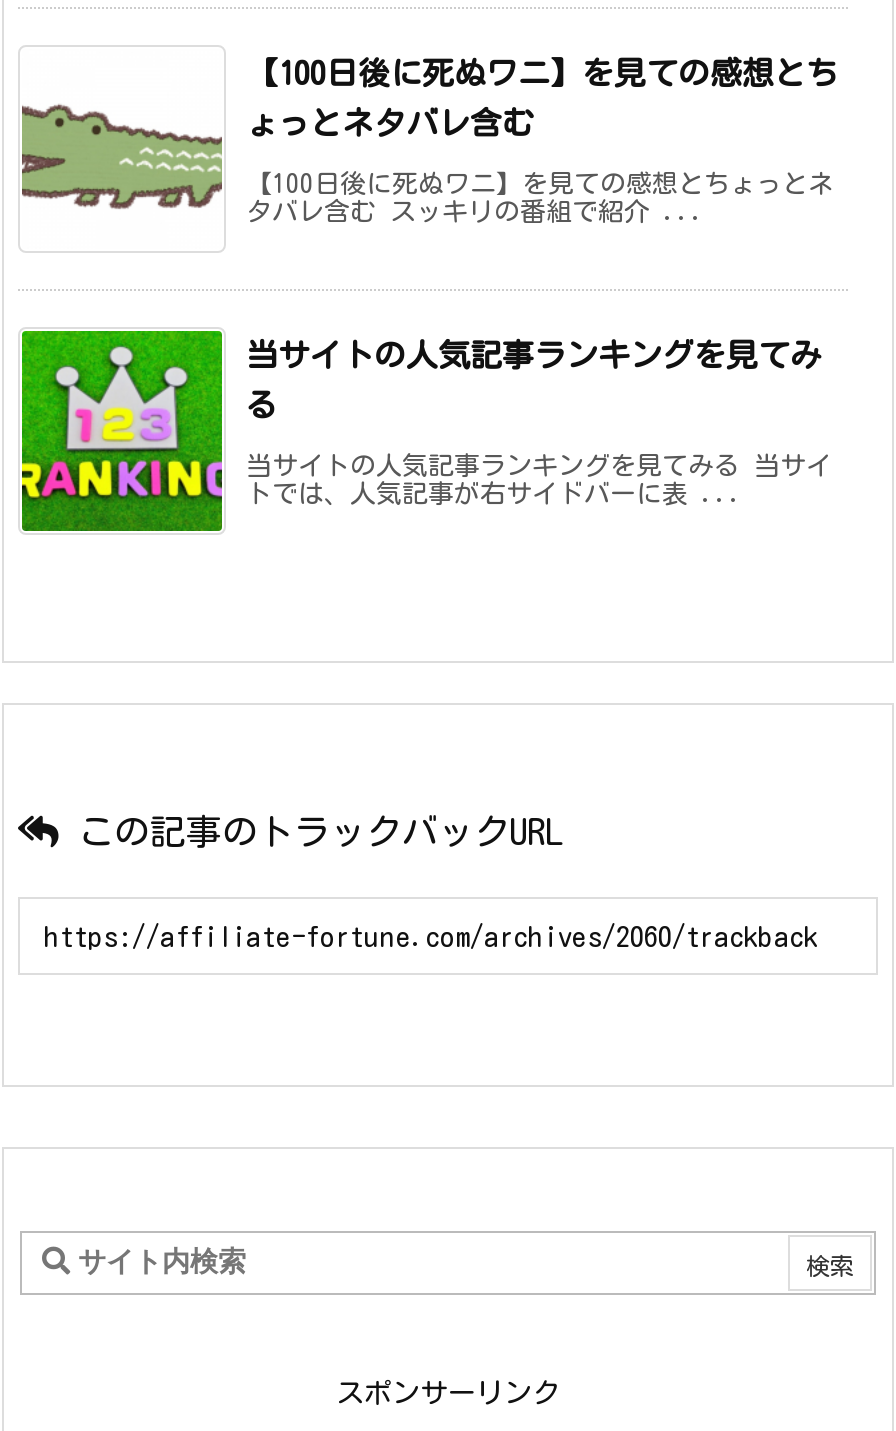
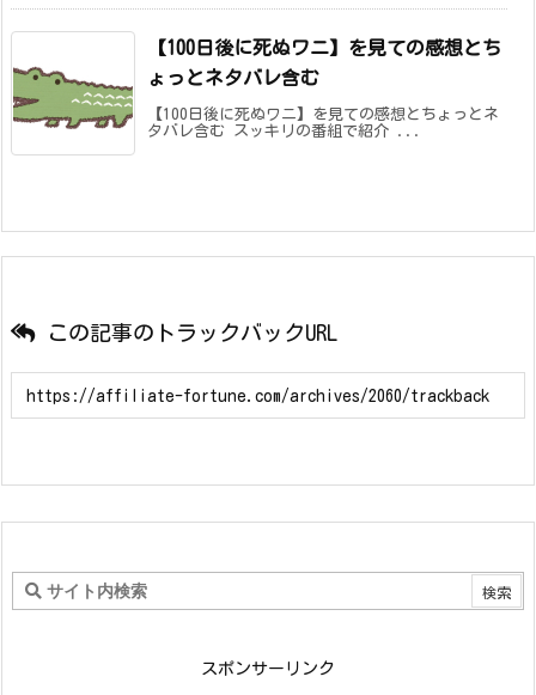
- [image]
- 当サイトの人気記事ランキングを見てみ
- る
- 当サイトの人気記事ランキングを見てみる 当サイ
- トでは、人気記事が右サイドバーに表 ...
